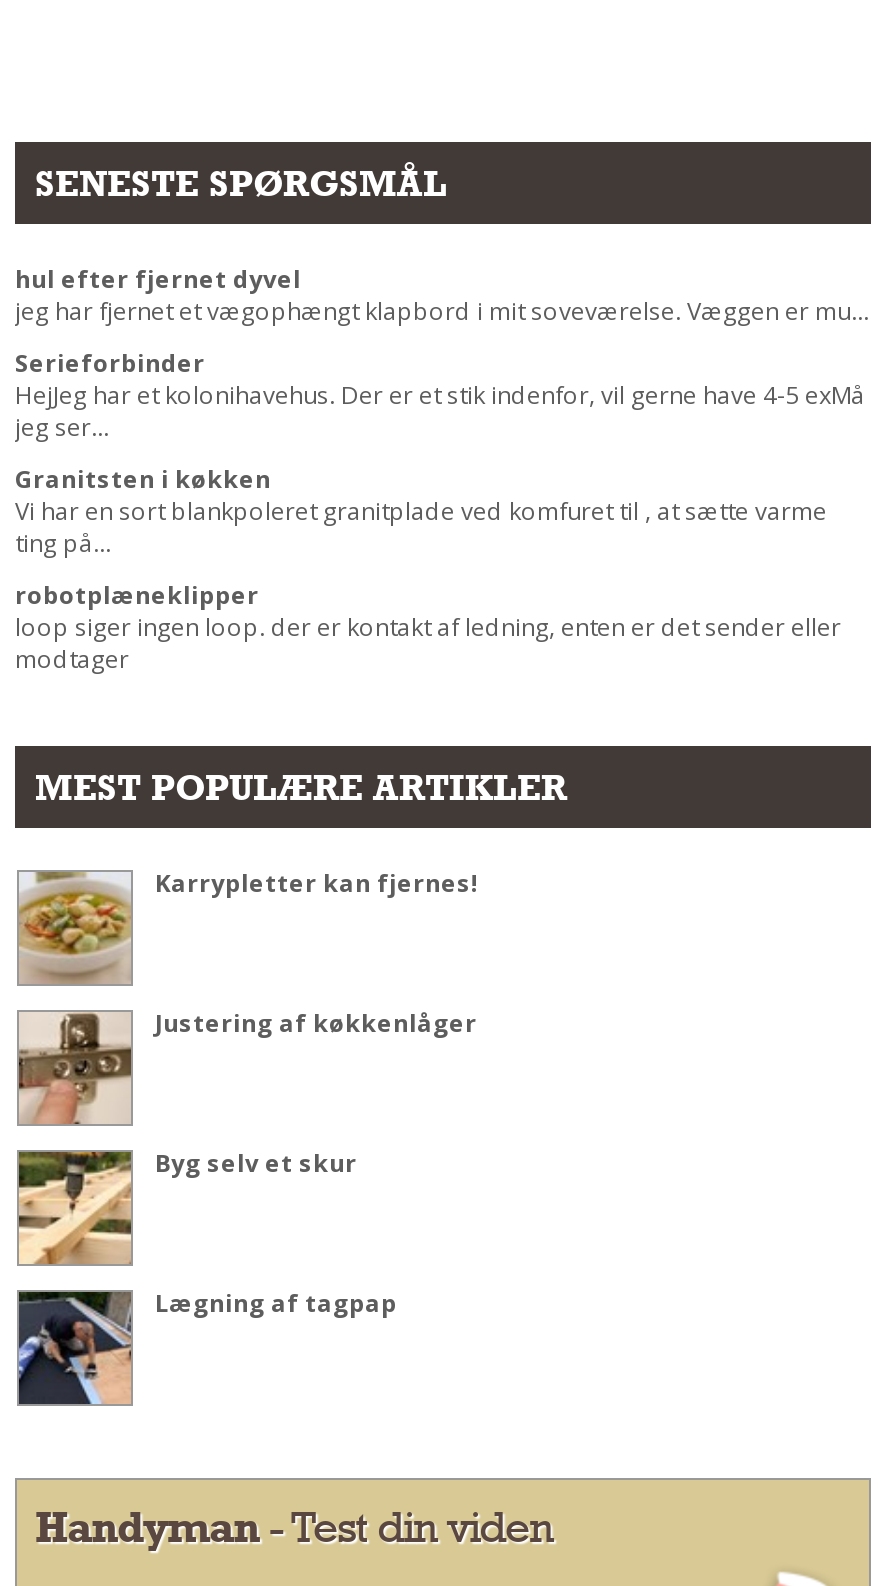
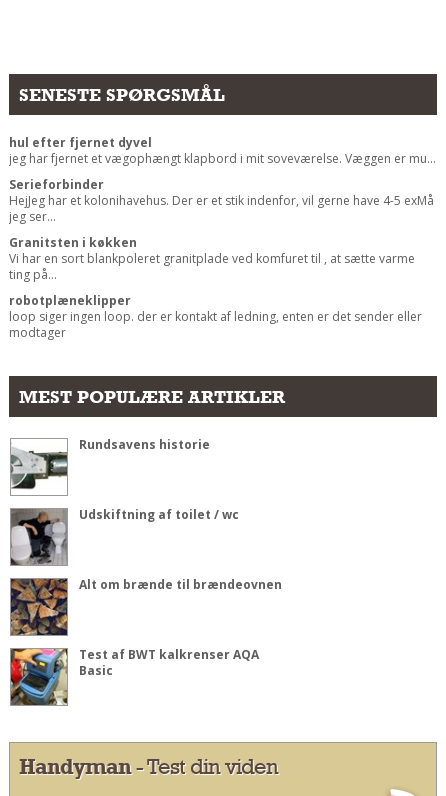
- [image]
- Karrypletter kan fjernes!
+ [image]
+ Rundsavens historie

- [image]
- Justering af køkkenlåger
+ [image]
+ Udskiftning af toilet / wc

- [image]
- Byg selv et skur
+ [image]
+ Alt om brænde til brændeovnen

- [image]
- Lægning af tagpap
+ [image]
+ Test af BWT kalkrenser AQA
+ Basic
